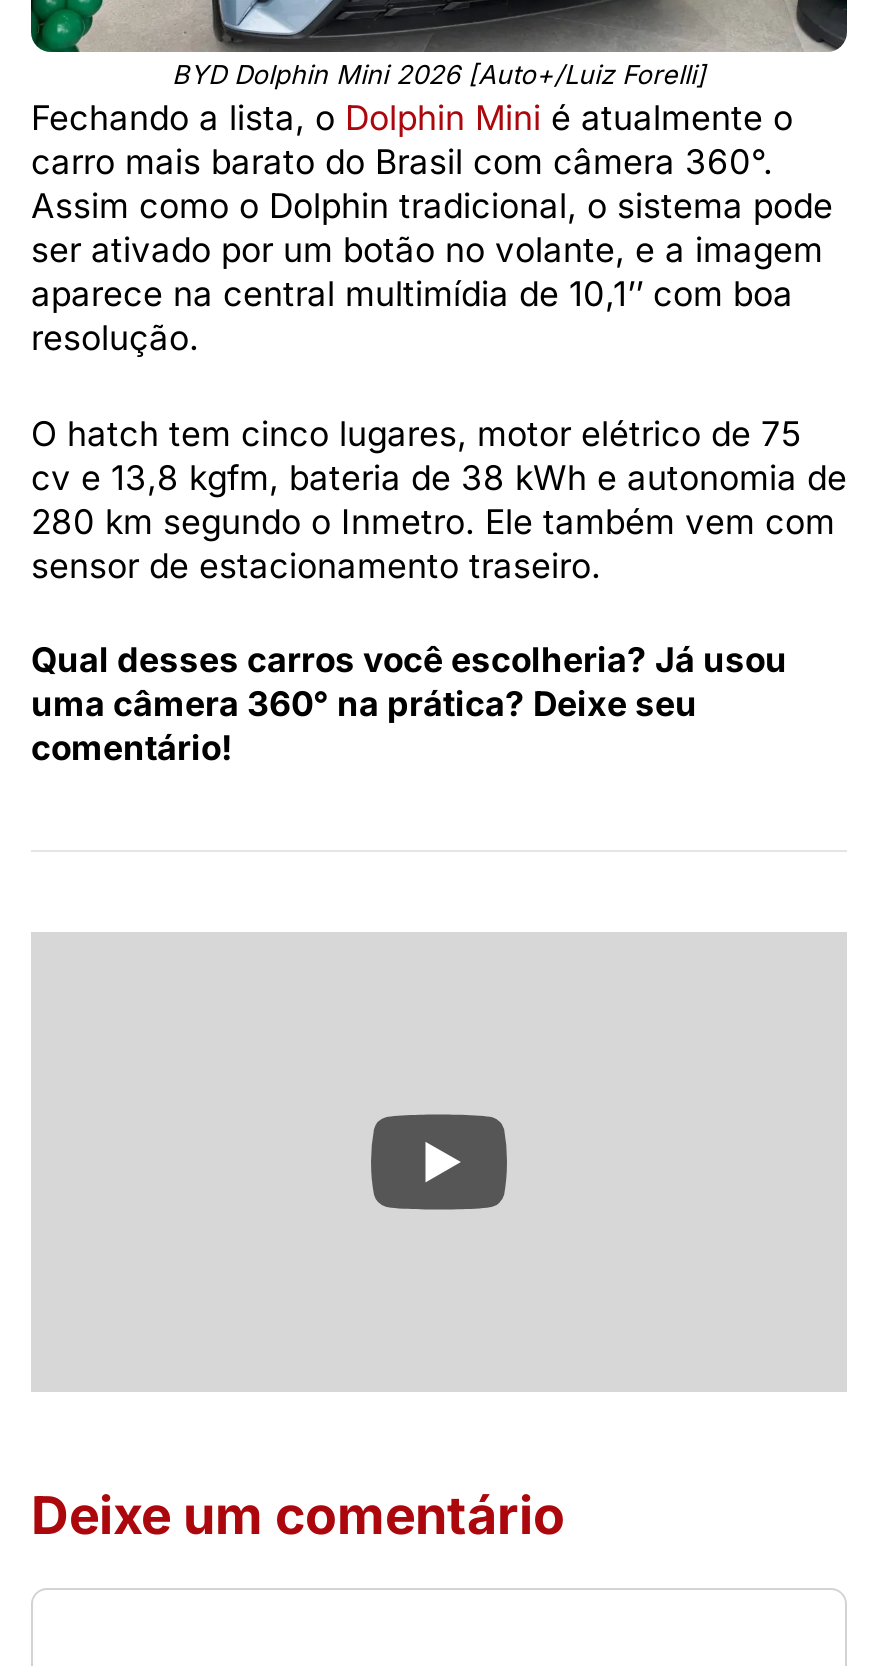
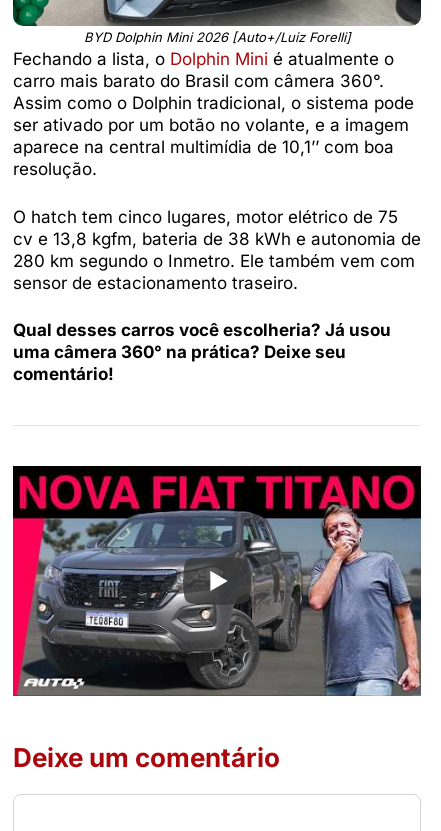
+ [image]
